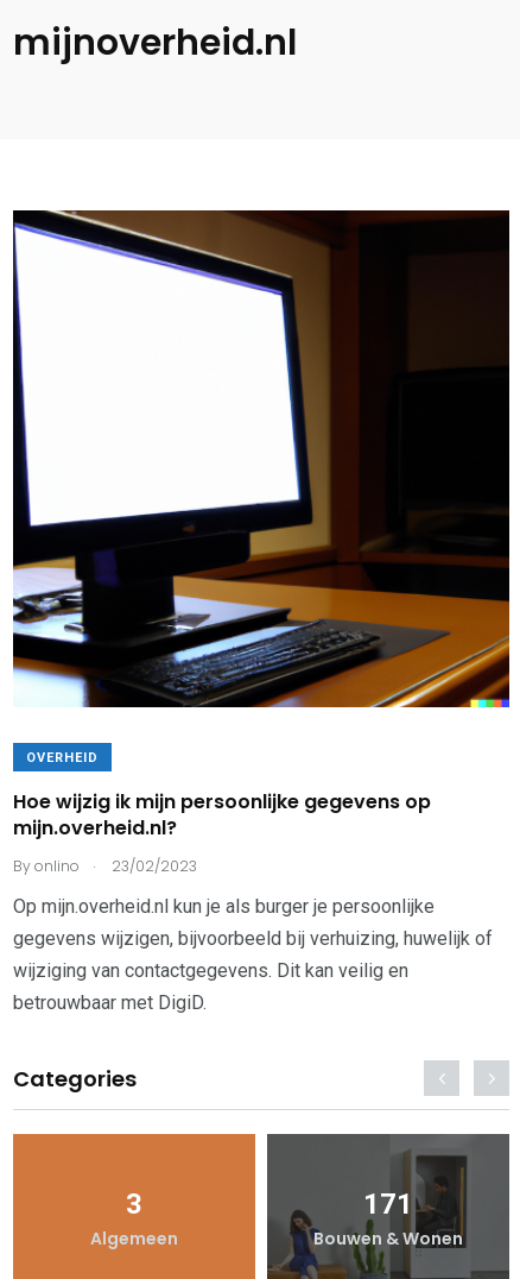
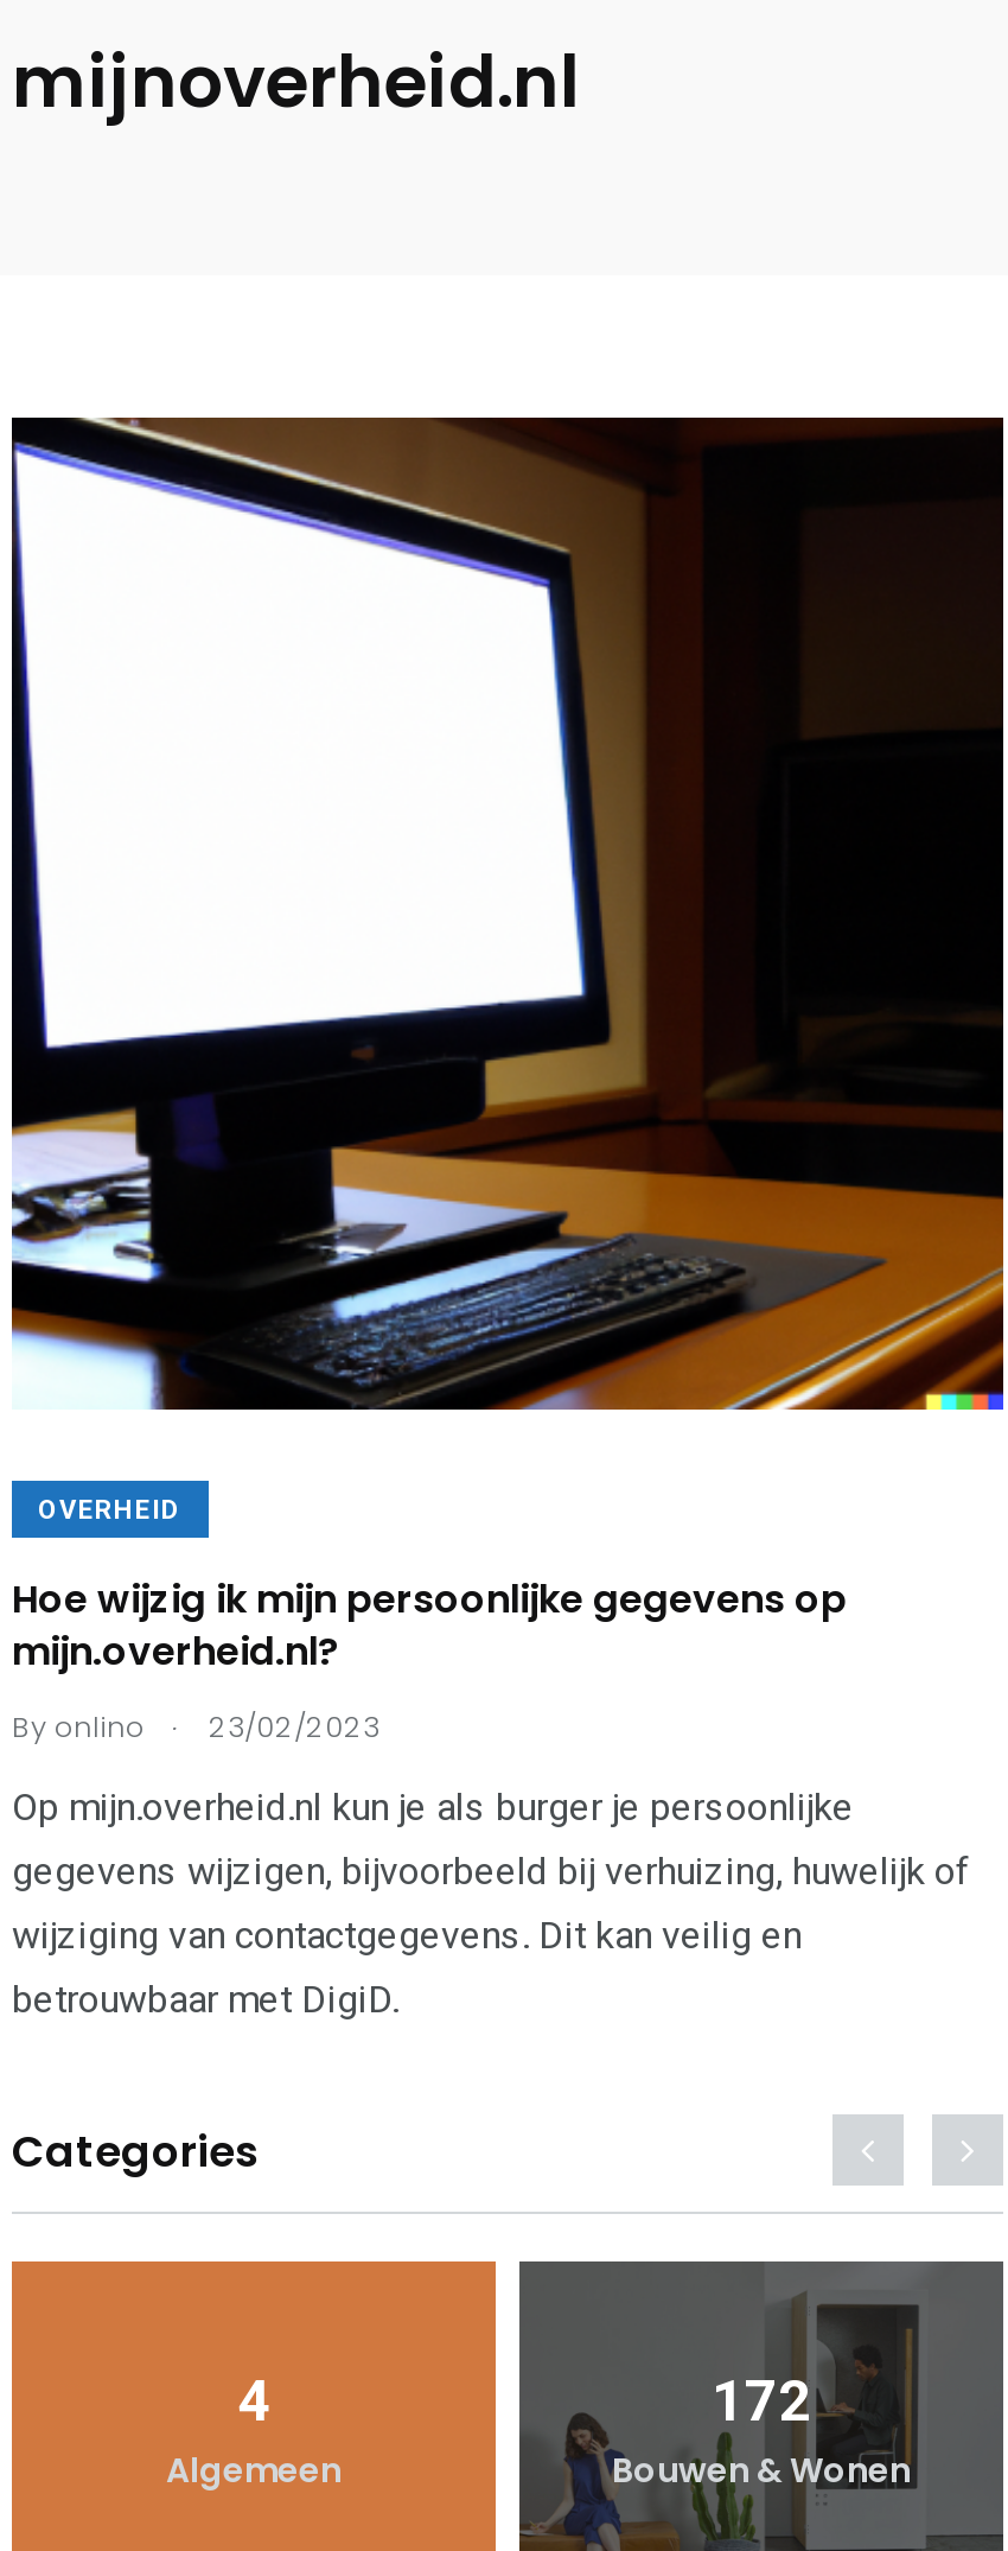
- 3
+ 4

- 171
+ 172
